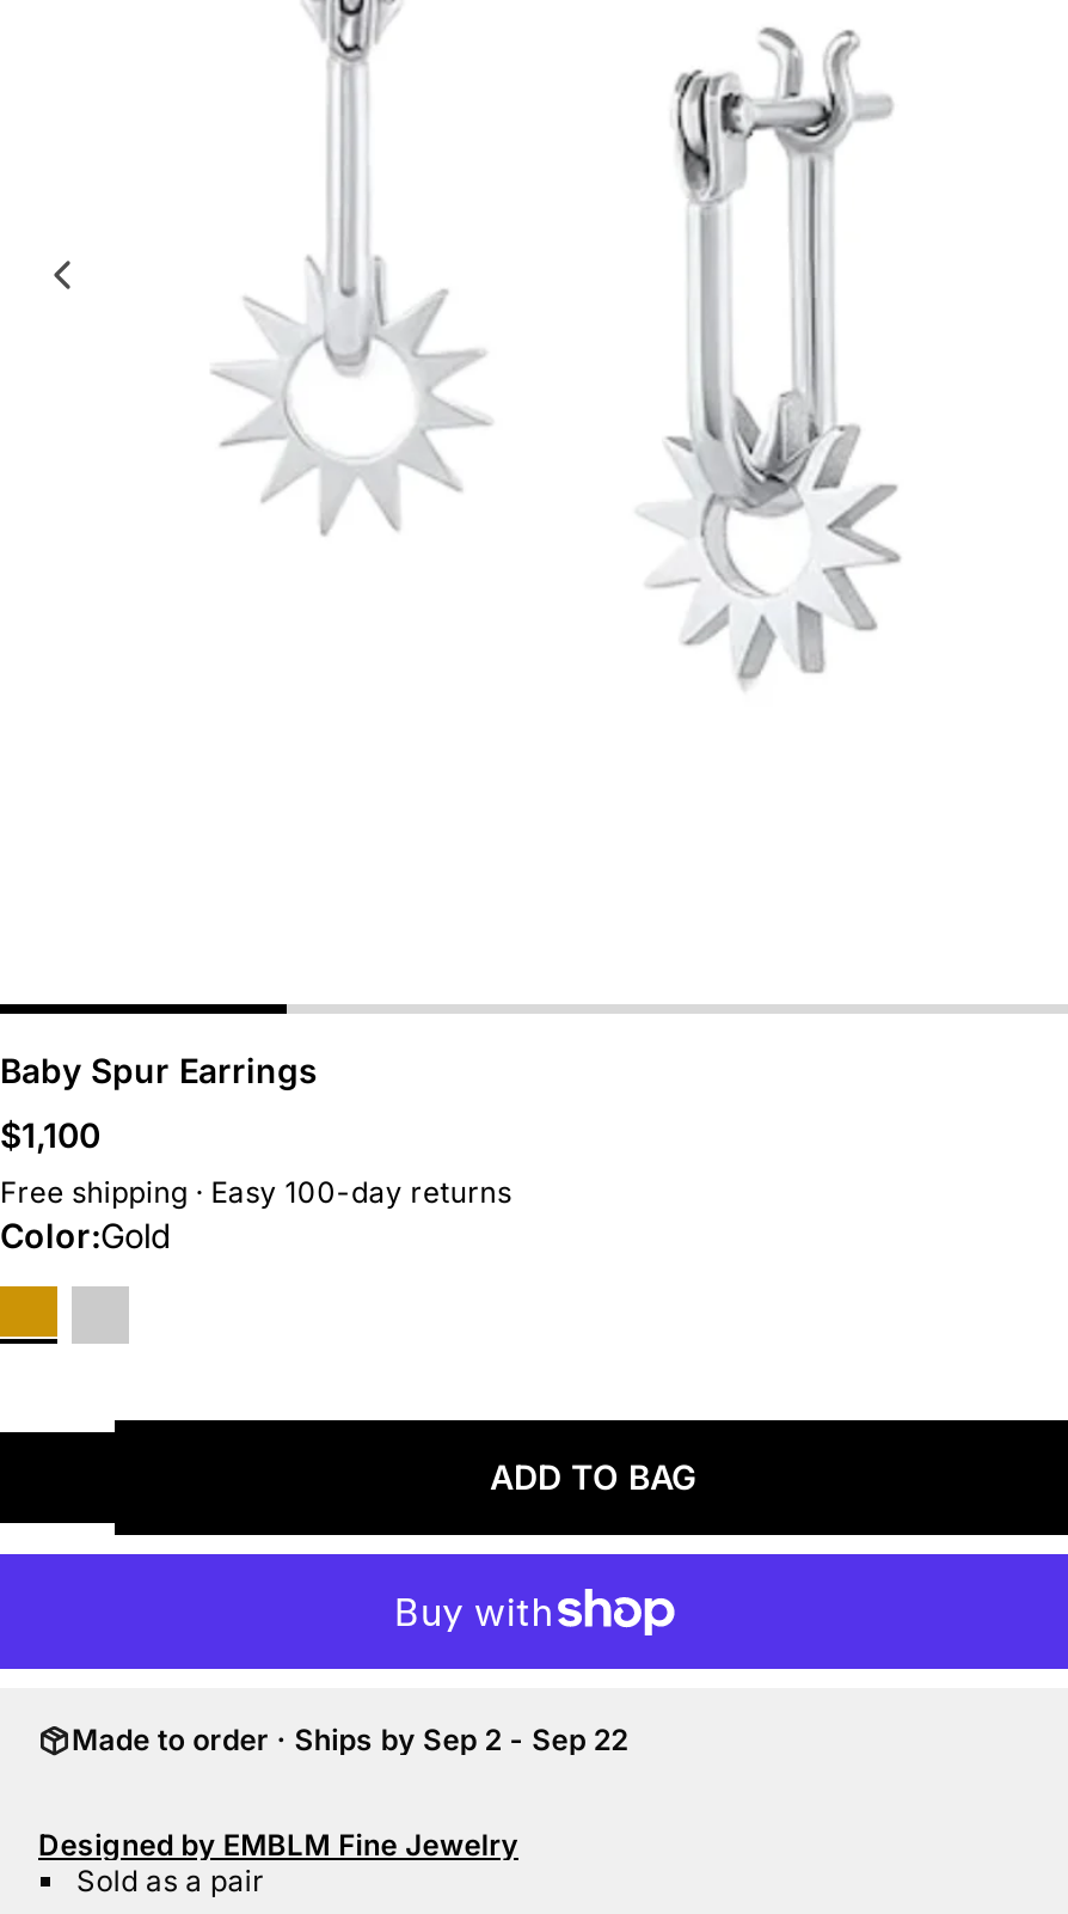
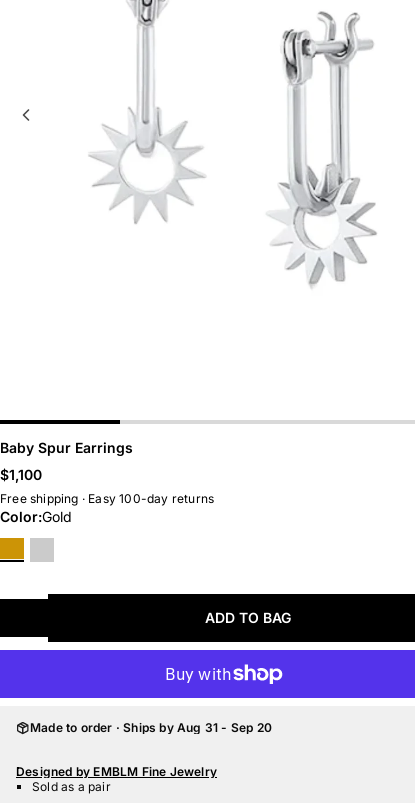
- Made to order · Ships by Sep 2 - Sep 22
+ Made to order · Ships by Aug 31 - Sep 20
